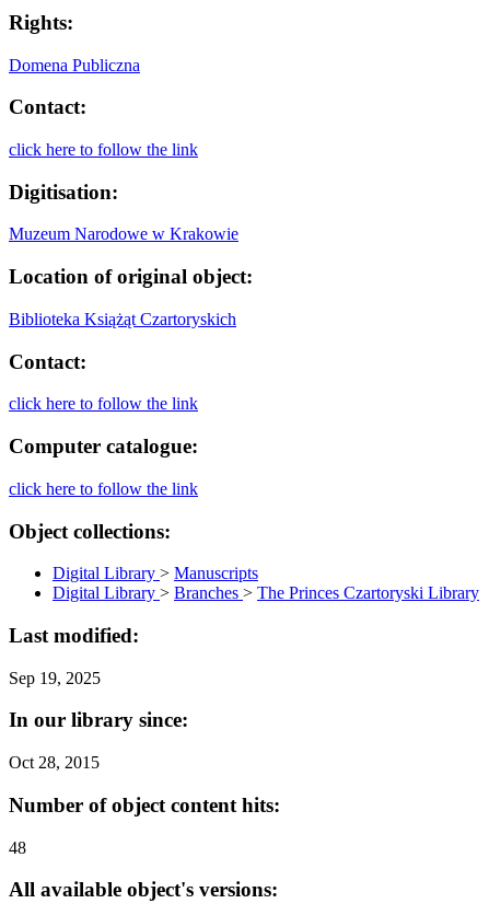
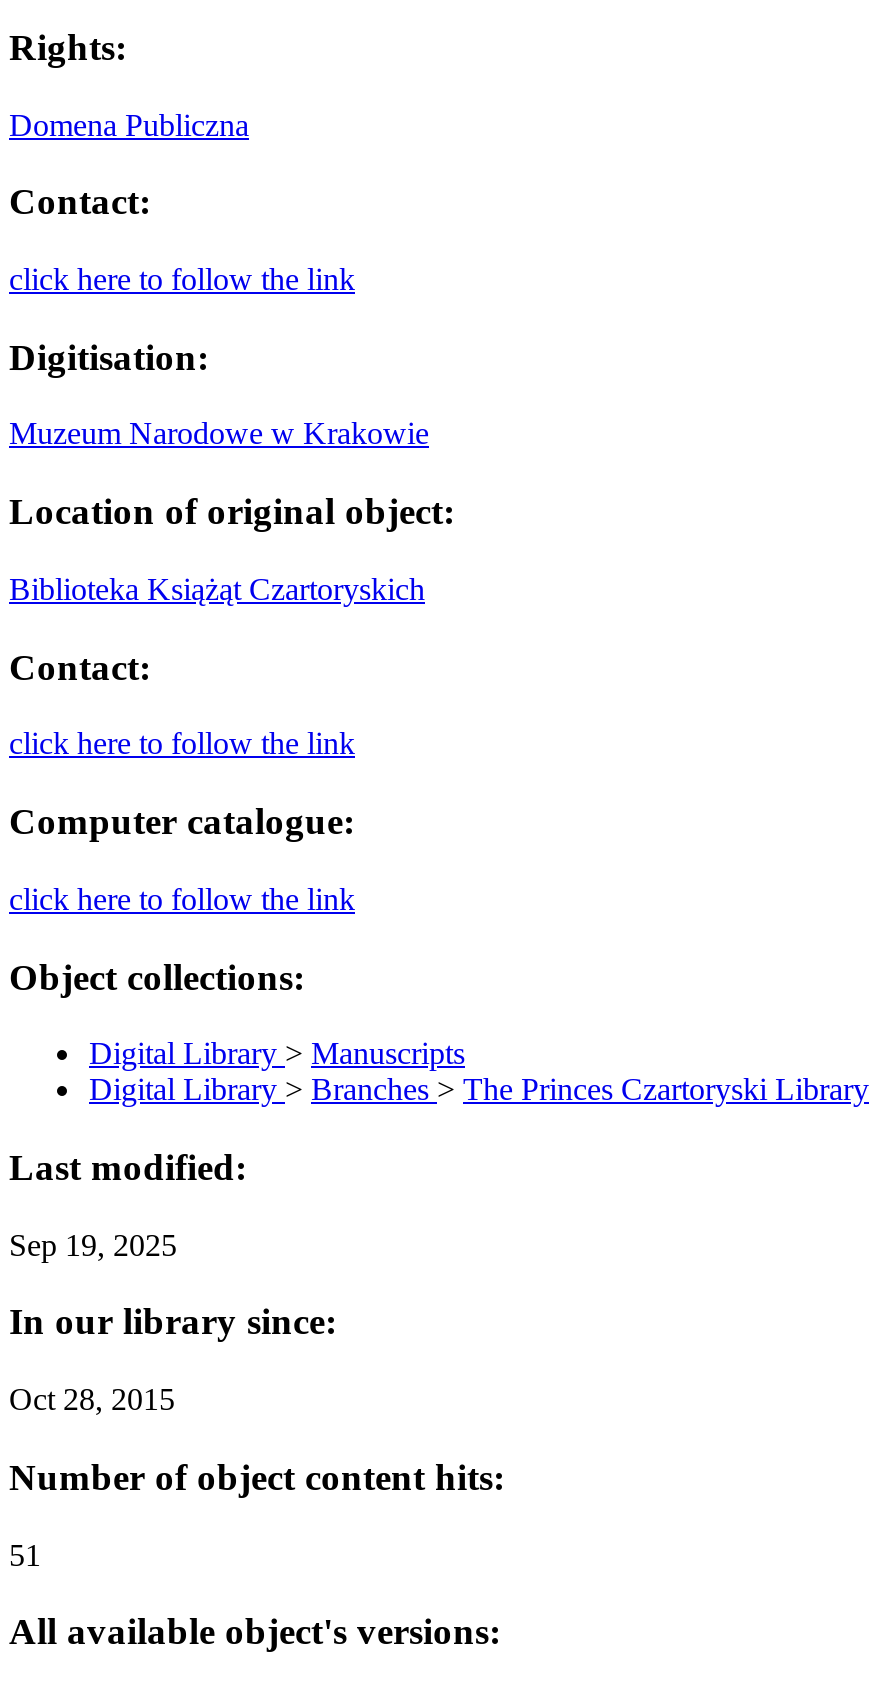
- 48
+ 51
